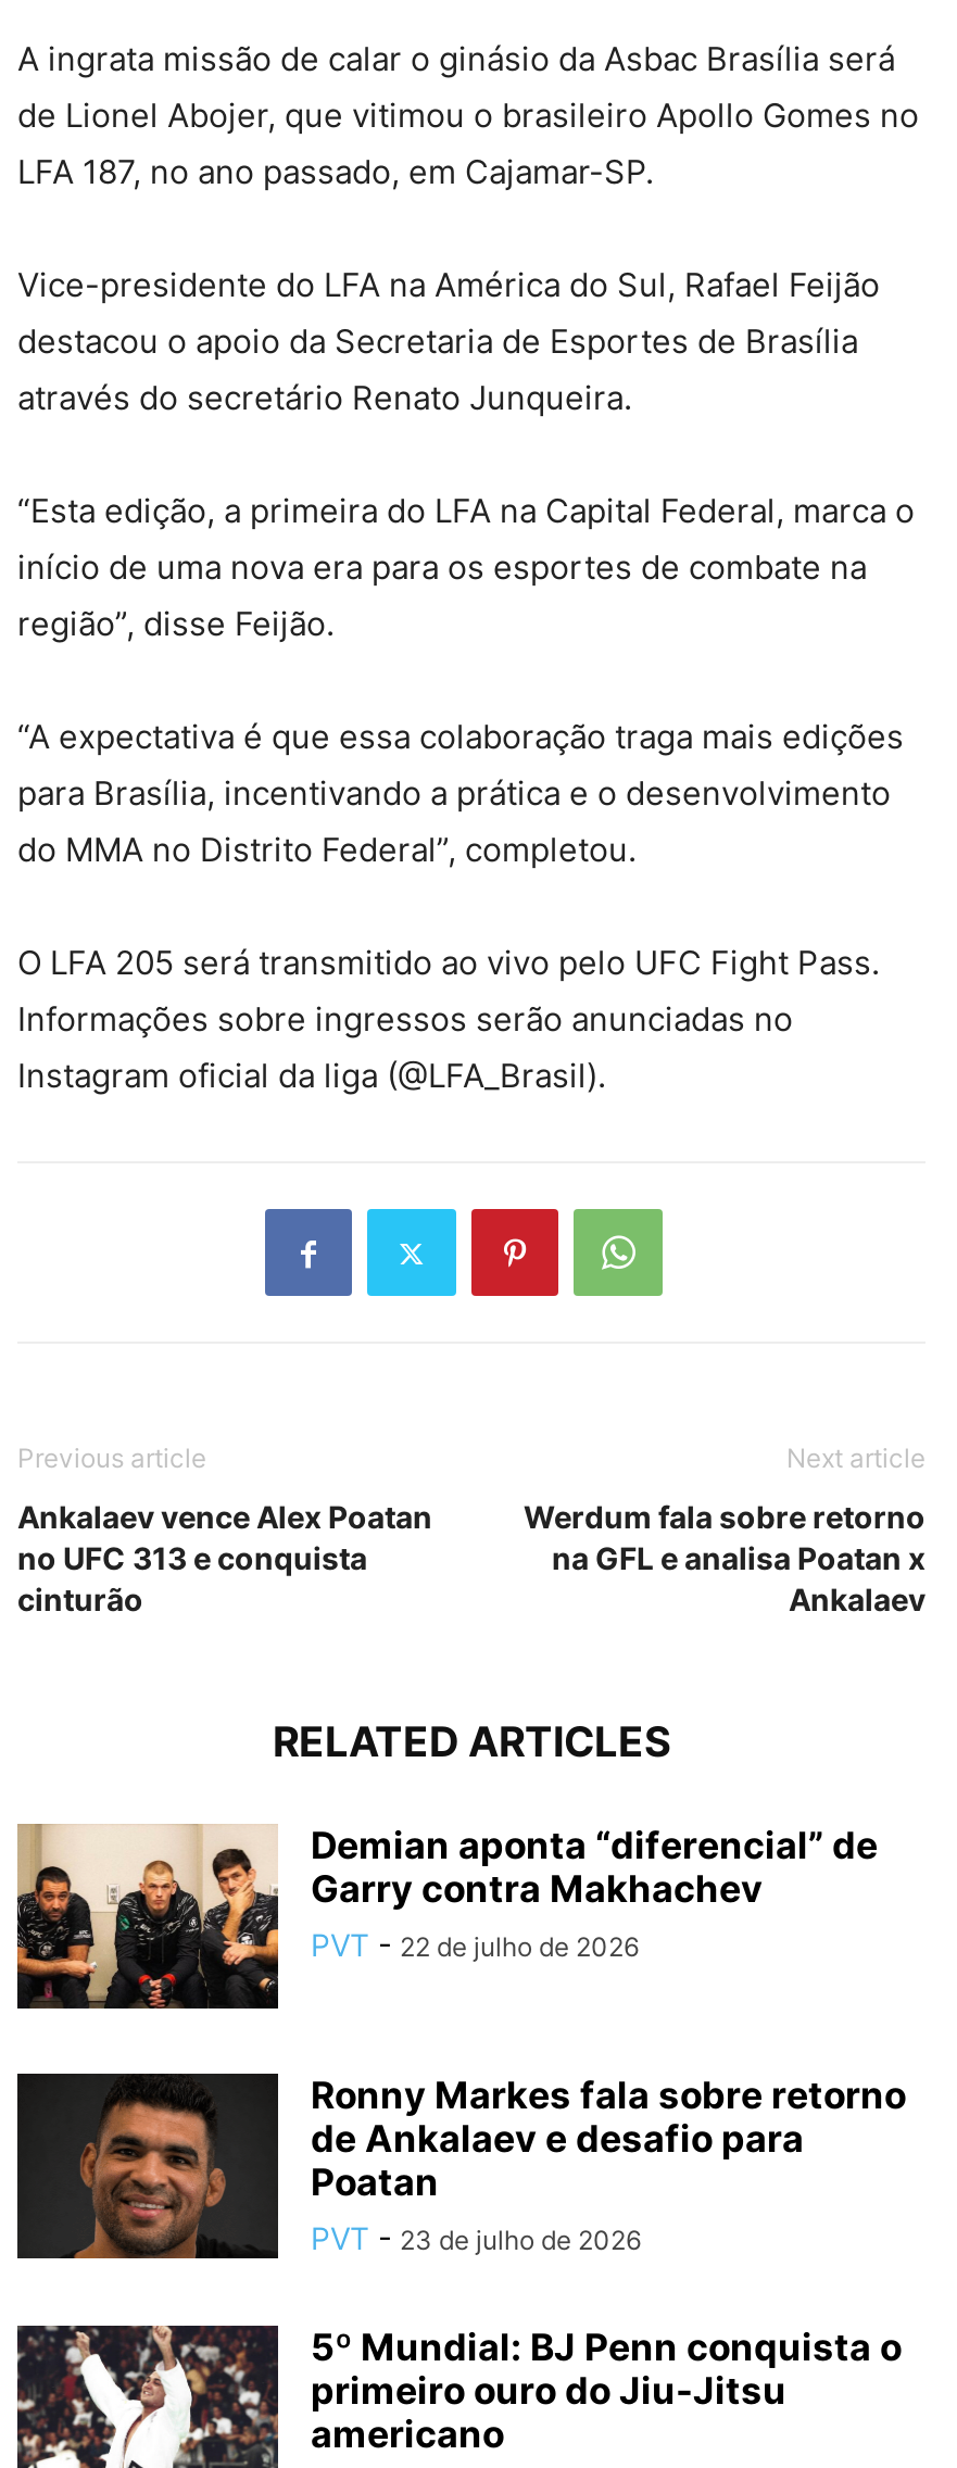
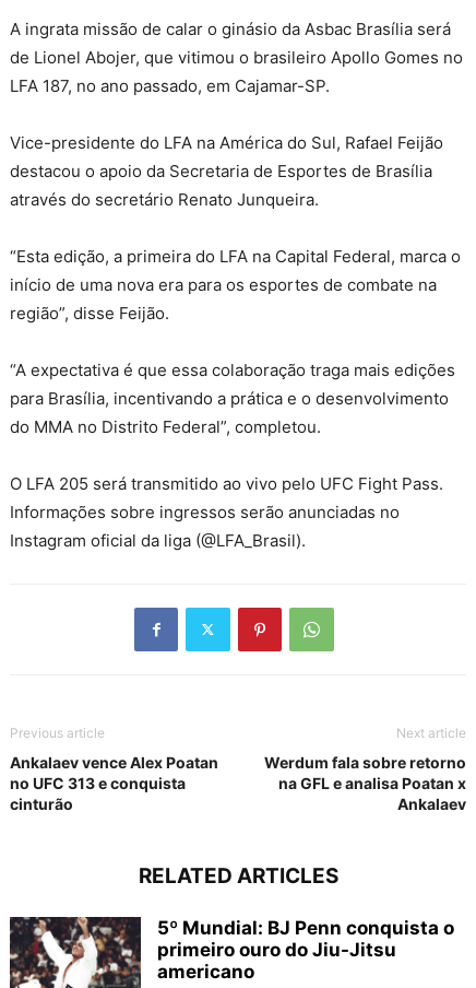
- [image]
- Demian aponta “diferencial” de
- Garry contra Makhachev
- PVT - 22 de julho de 2026

- [image]
- Ronny Markes fala sobre retorno
- de Ankalaev e desafio para
- Poatan
- PVT - 23 de julho de 2026
